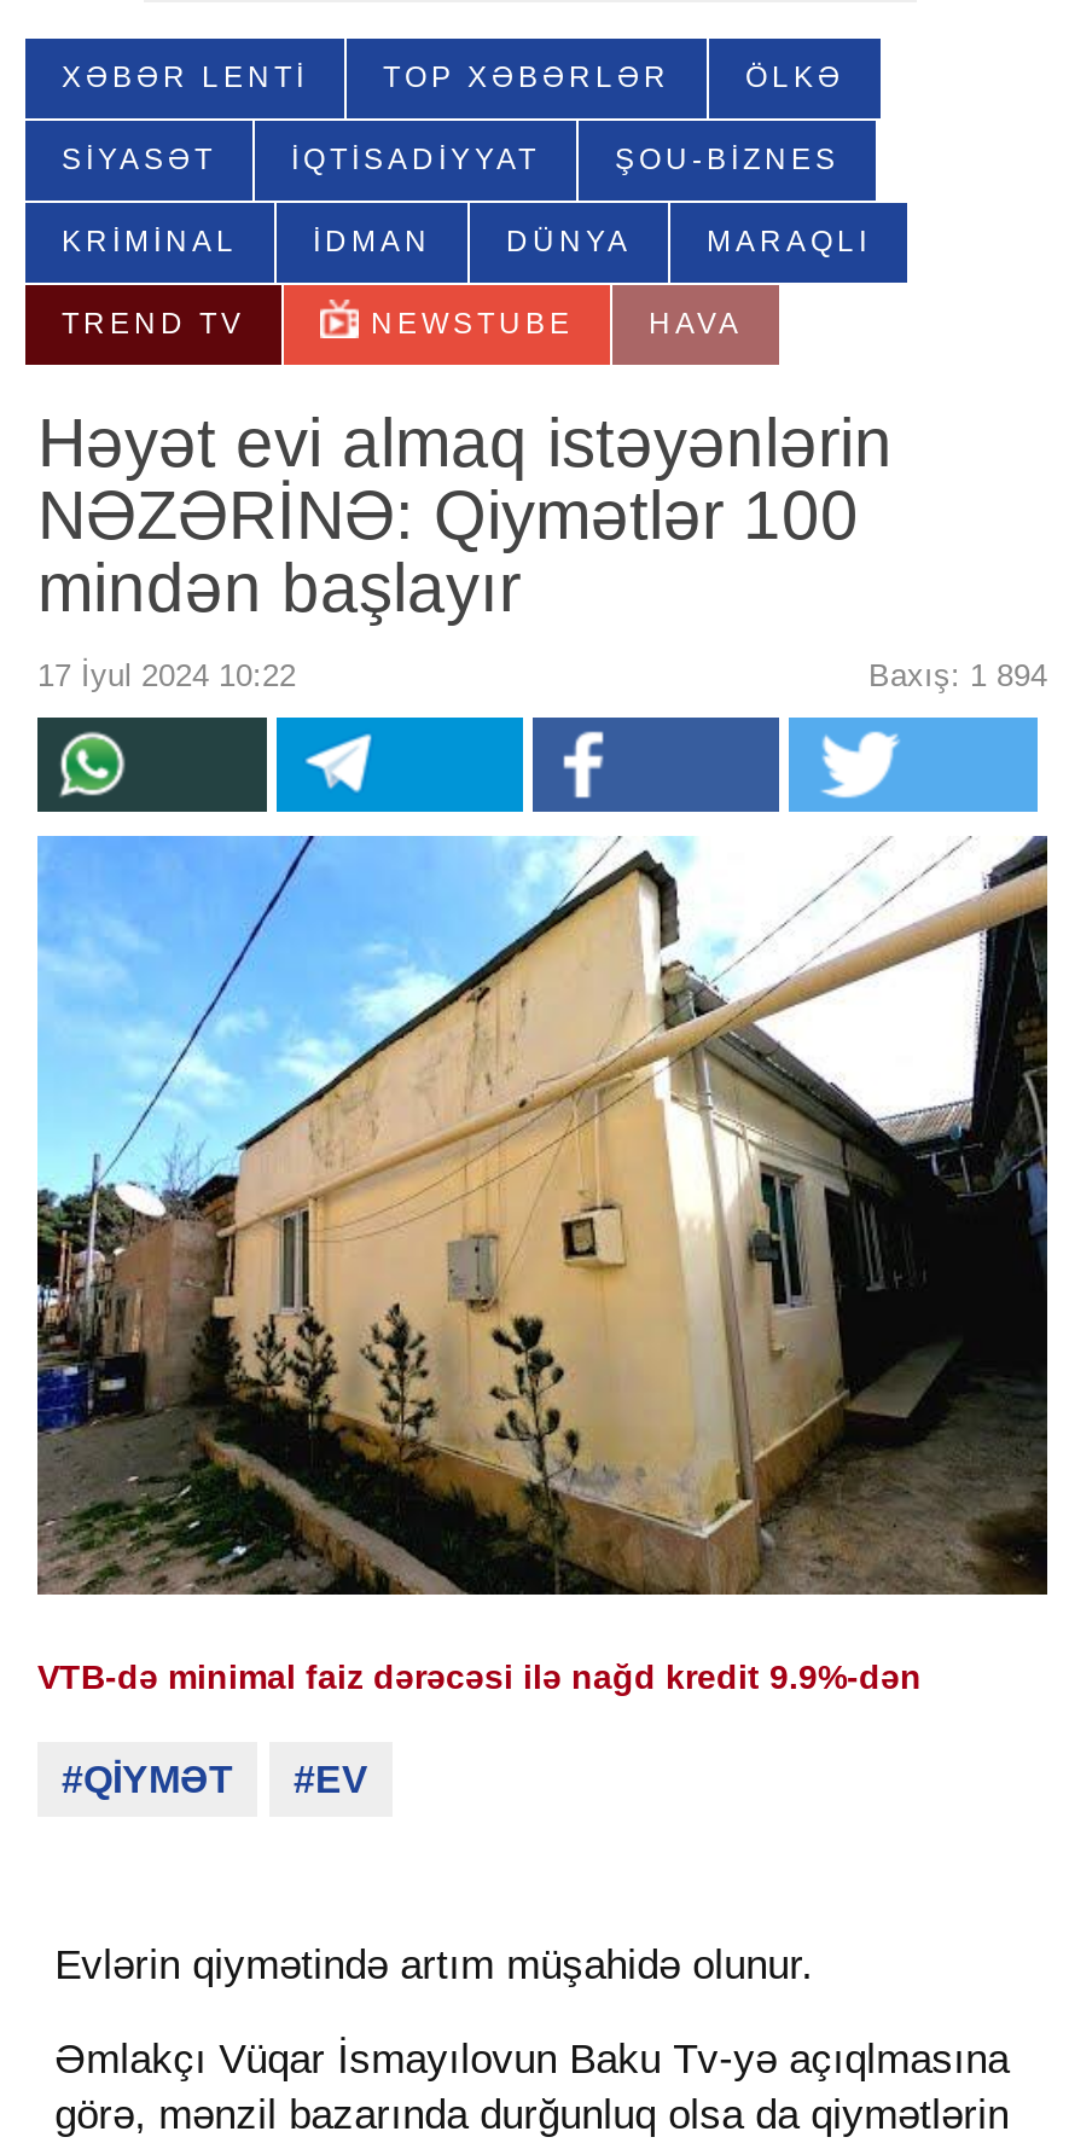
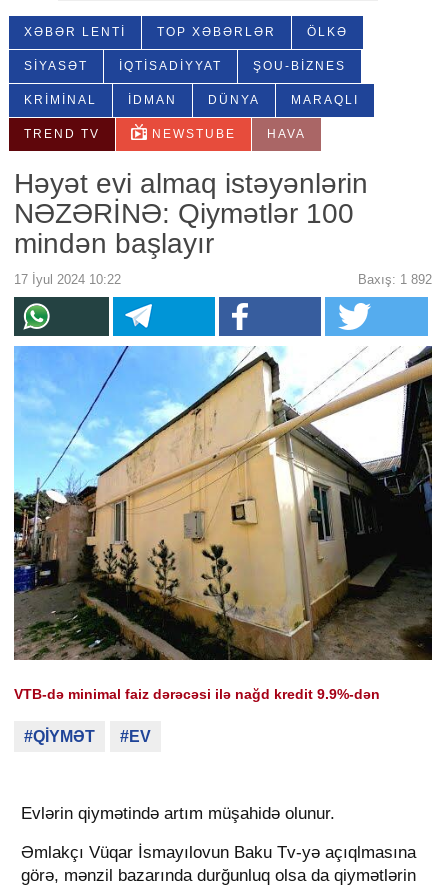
- Baxış: 1 894
+ Baxış: 1 892
